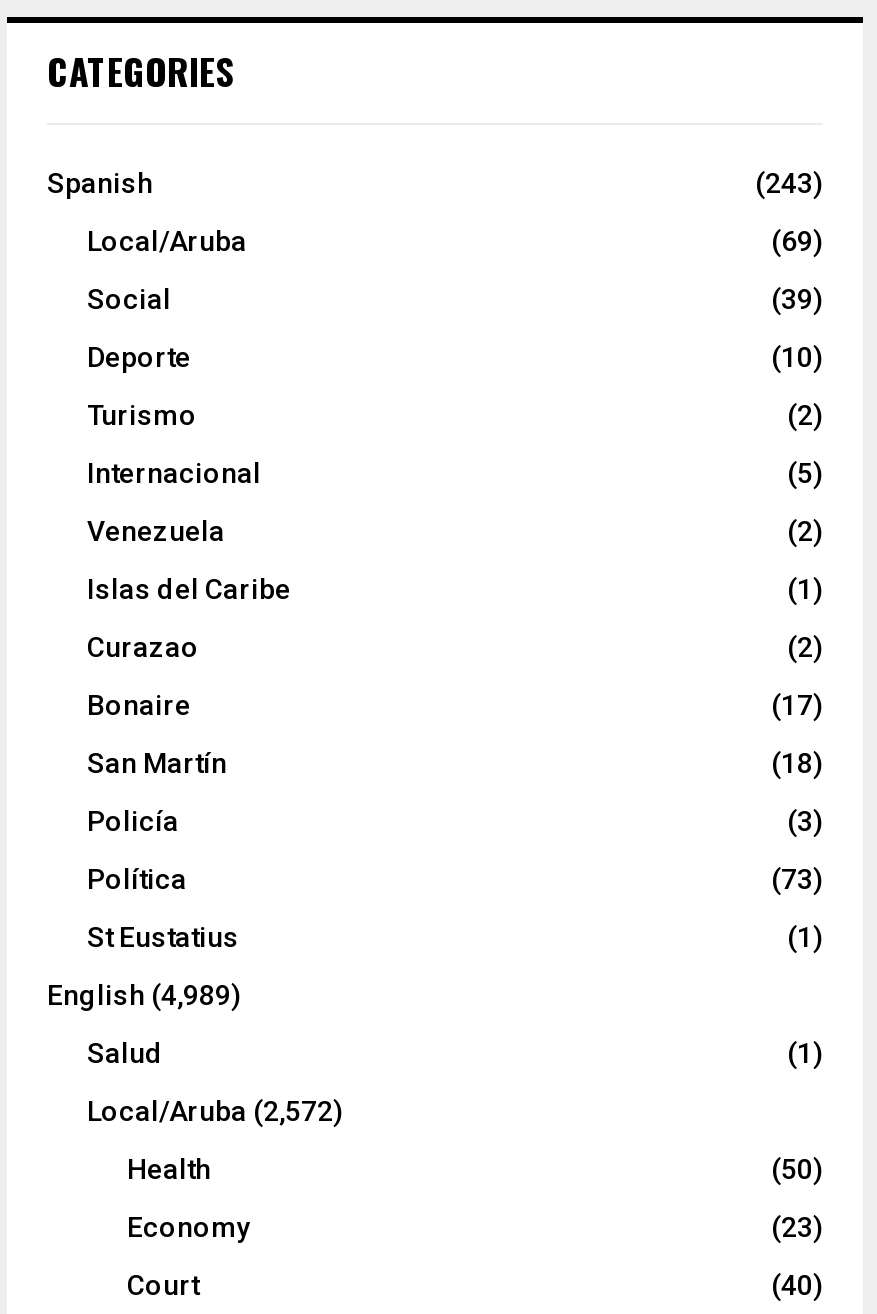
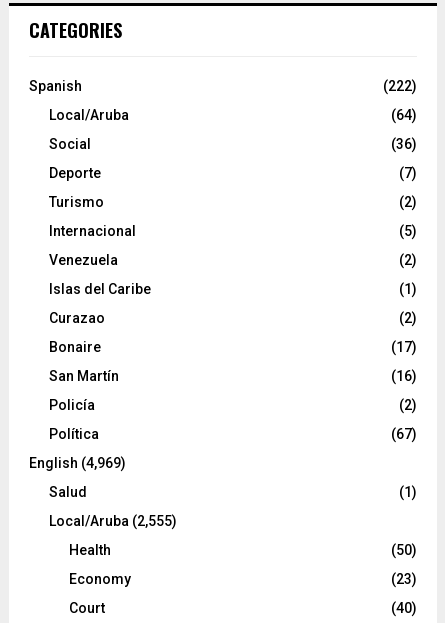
- (243)
+ (222)

- (69)
+ (64)

- (39)
+ (36)

- (10)
+ (7)

- (18)
+ (16)

- (3)
+ (2)

- (73)
- St Eustatius
- (1)
- English (4,989)
+ (67)
+ English (4,969)

- Local/Aruba (2,572)
+ Local/Aruba (2,555)
